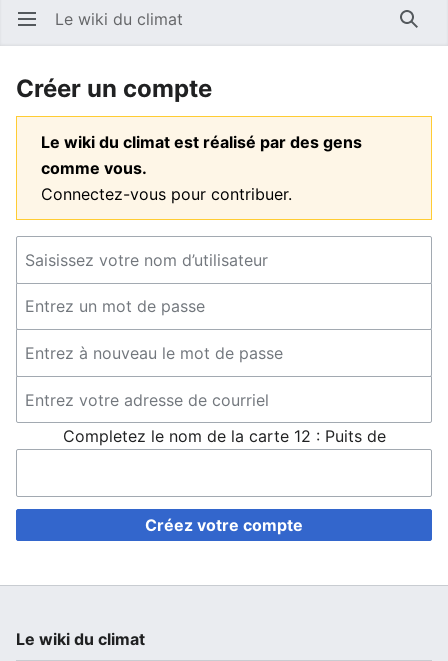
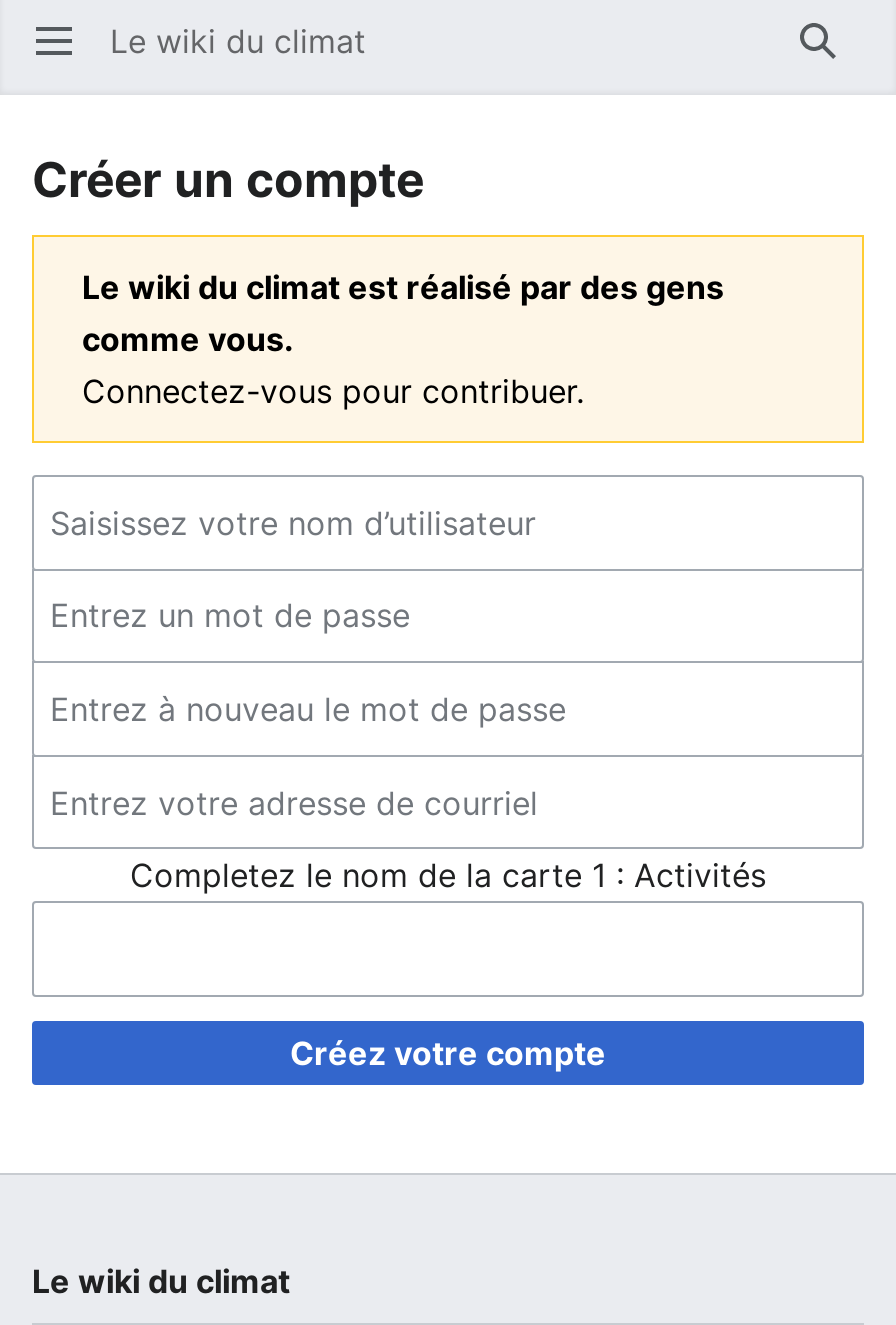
- Completez le nom de la carte 12 : Puits de
+ Completez le nom de la carte 1 : Activités
